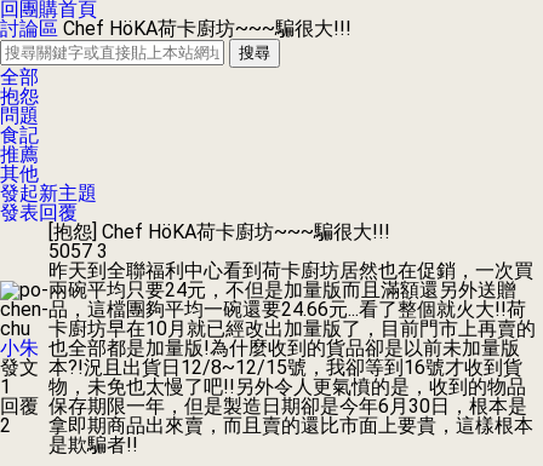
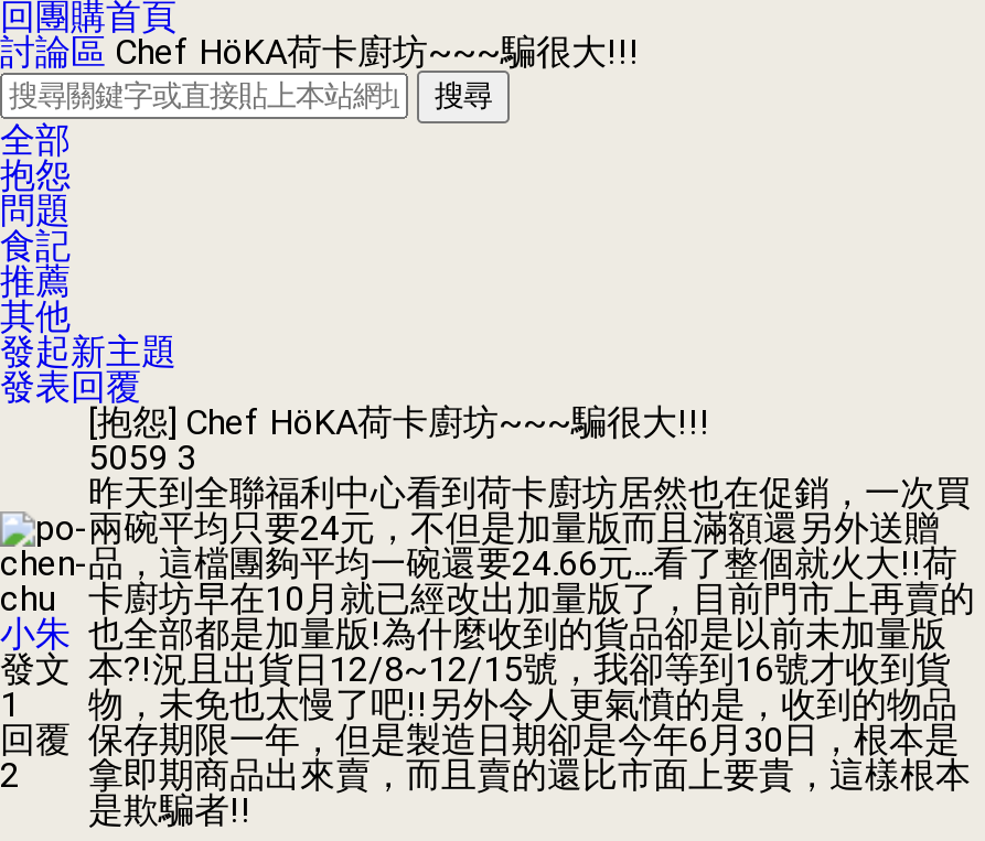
- 5057 3
+ 5059 3
